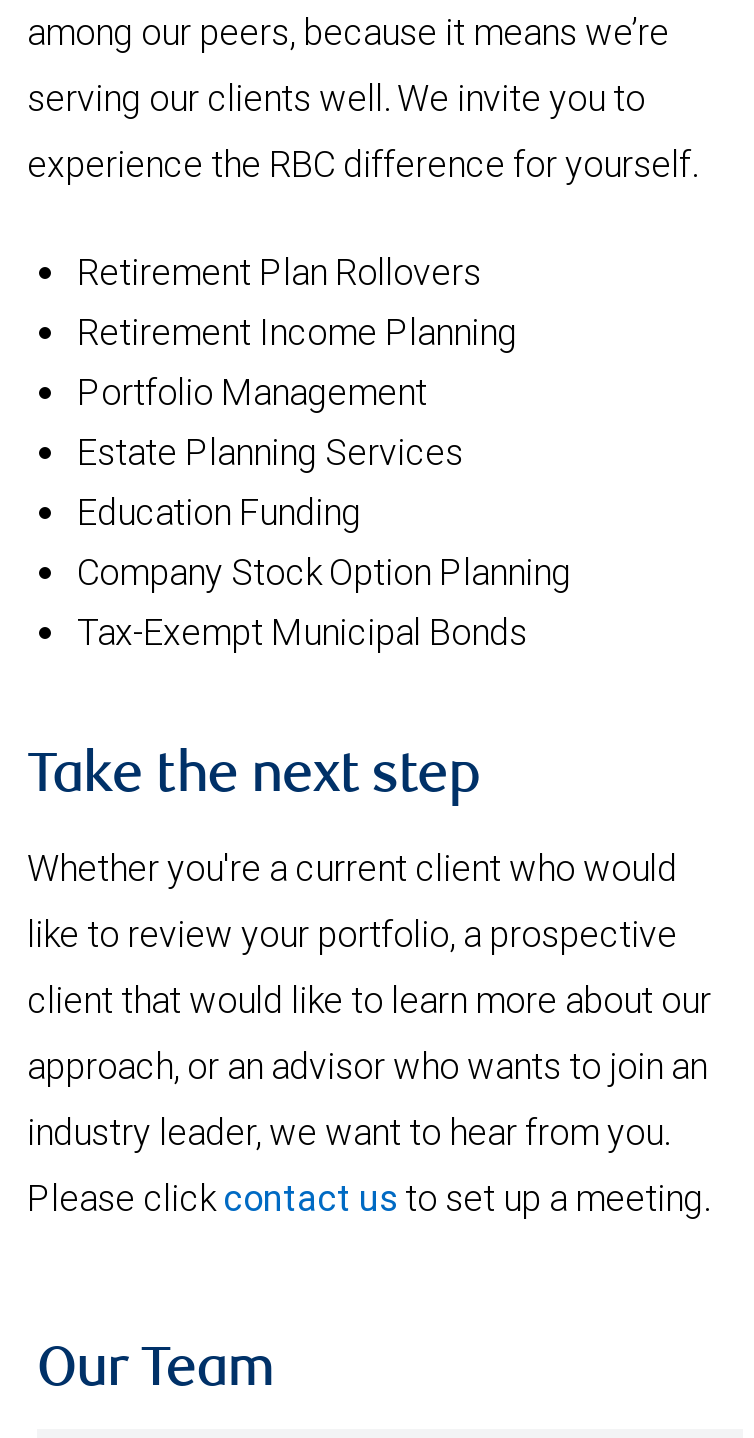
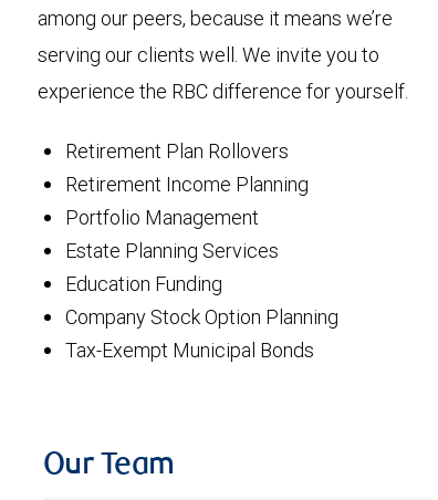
- Take the next step
- Whether you're a current client who would
- like to review your portfolio, a prospective
- client that would like to learn more about our
- approach, or an advisor who wants to join an
- industry leader, we want to hear from you.
- Please click contact us to set up a meeting.
